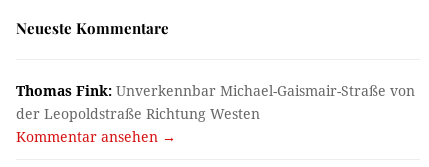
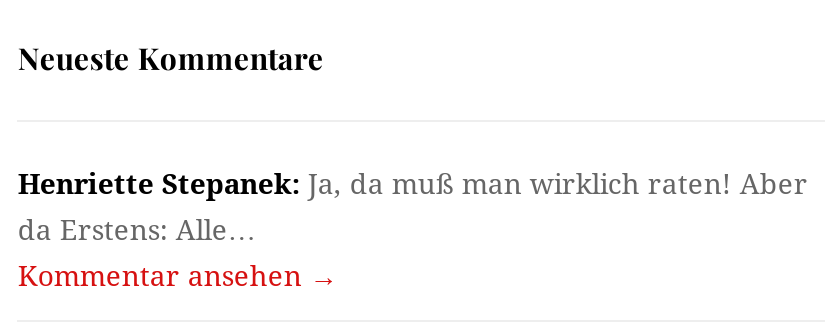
- Thomas Fink: Unverkennbar Michael-Gaismair-Straße von
- der Leopoldstraße Richtung Westen
+ Henriette Stepanek: Ja, da muß man wirklich raten! Aber
+ da Erstens: Alle…
